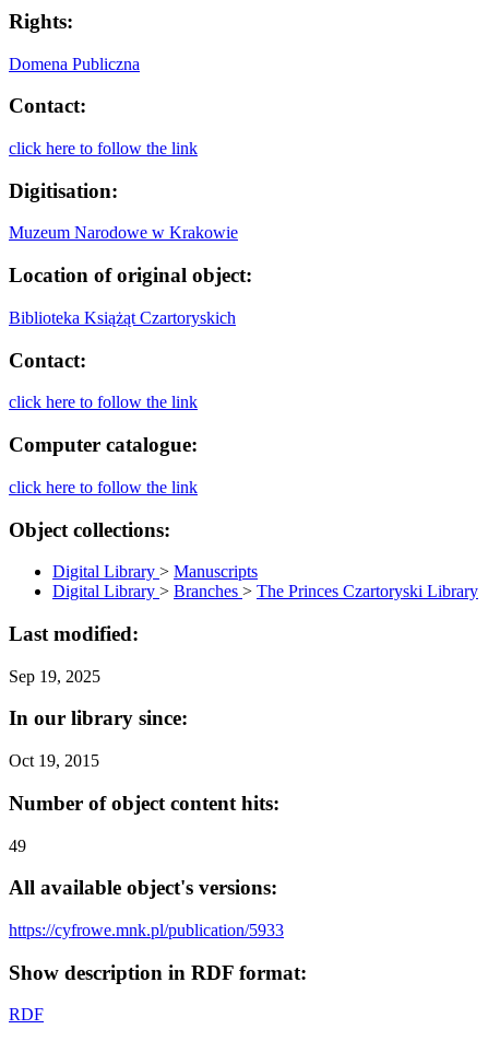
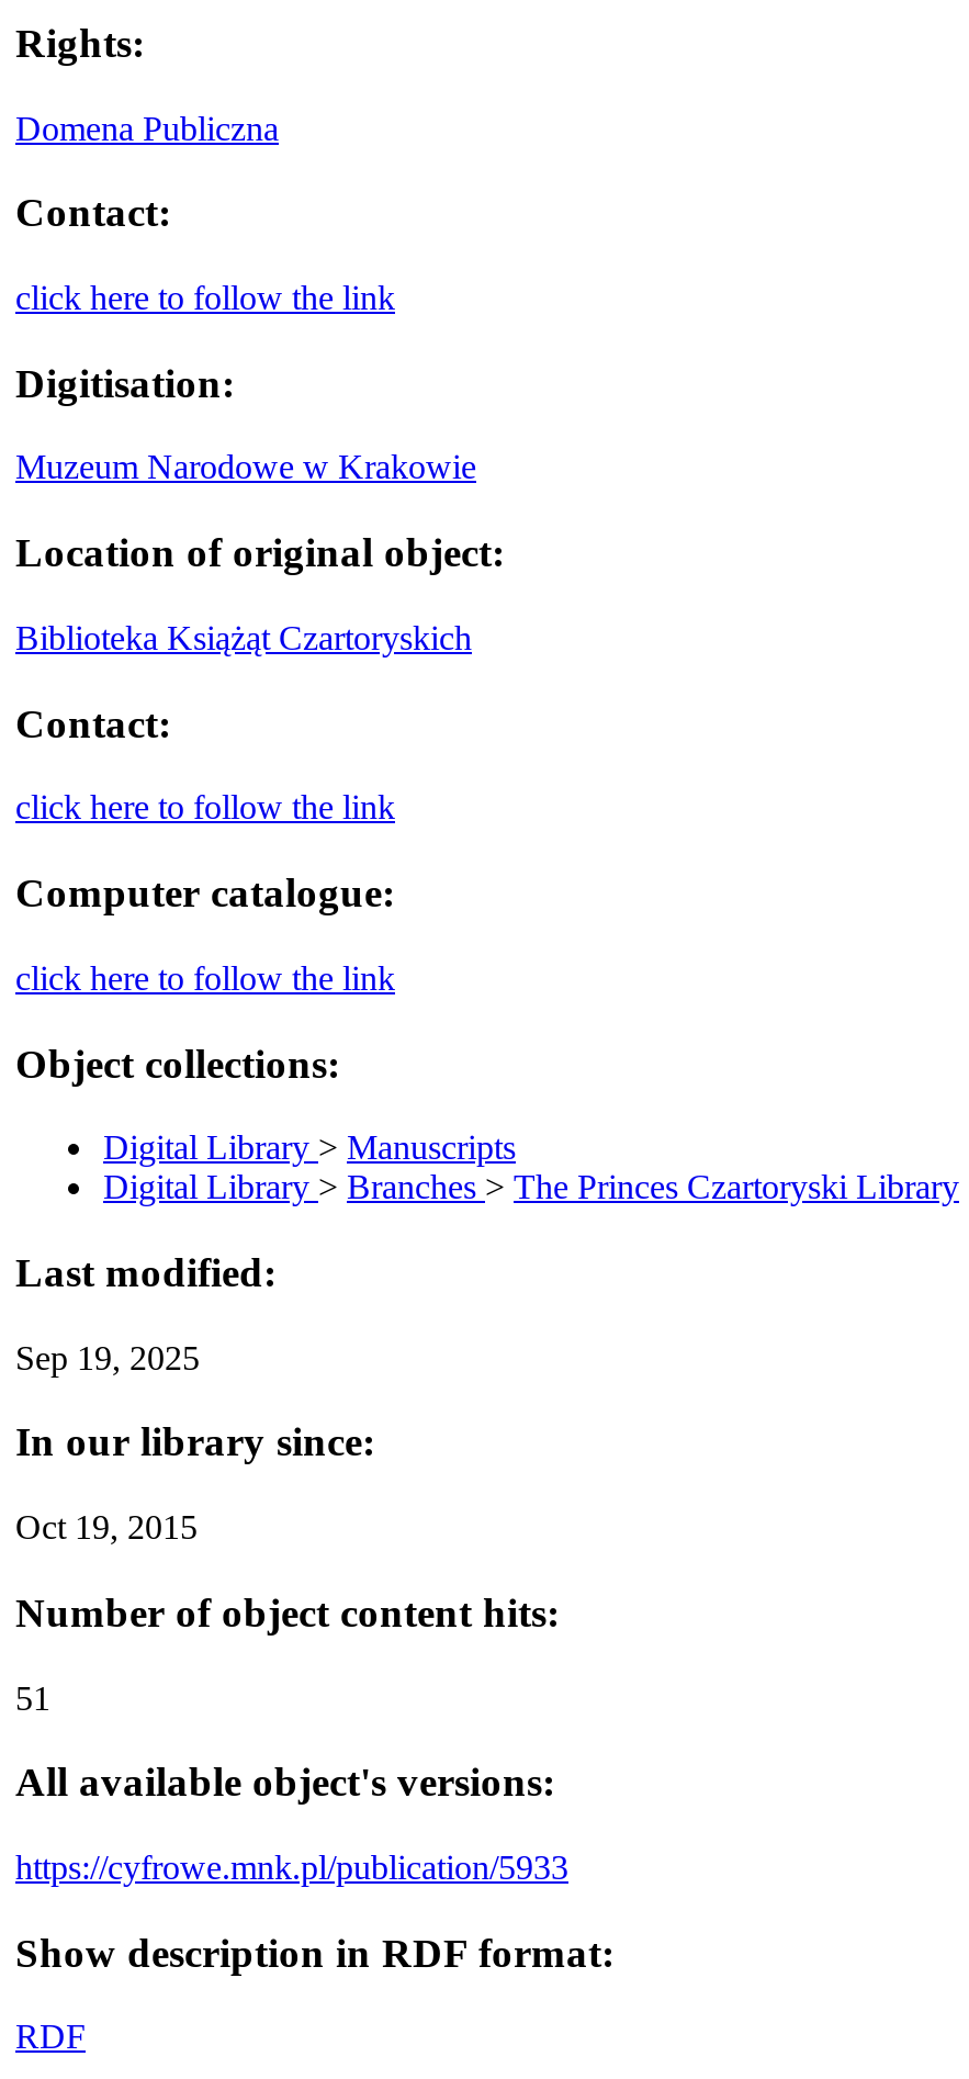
- 49
+ 51
